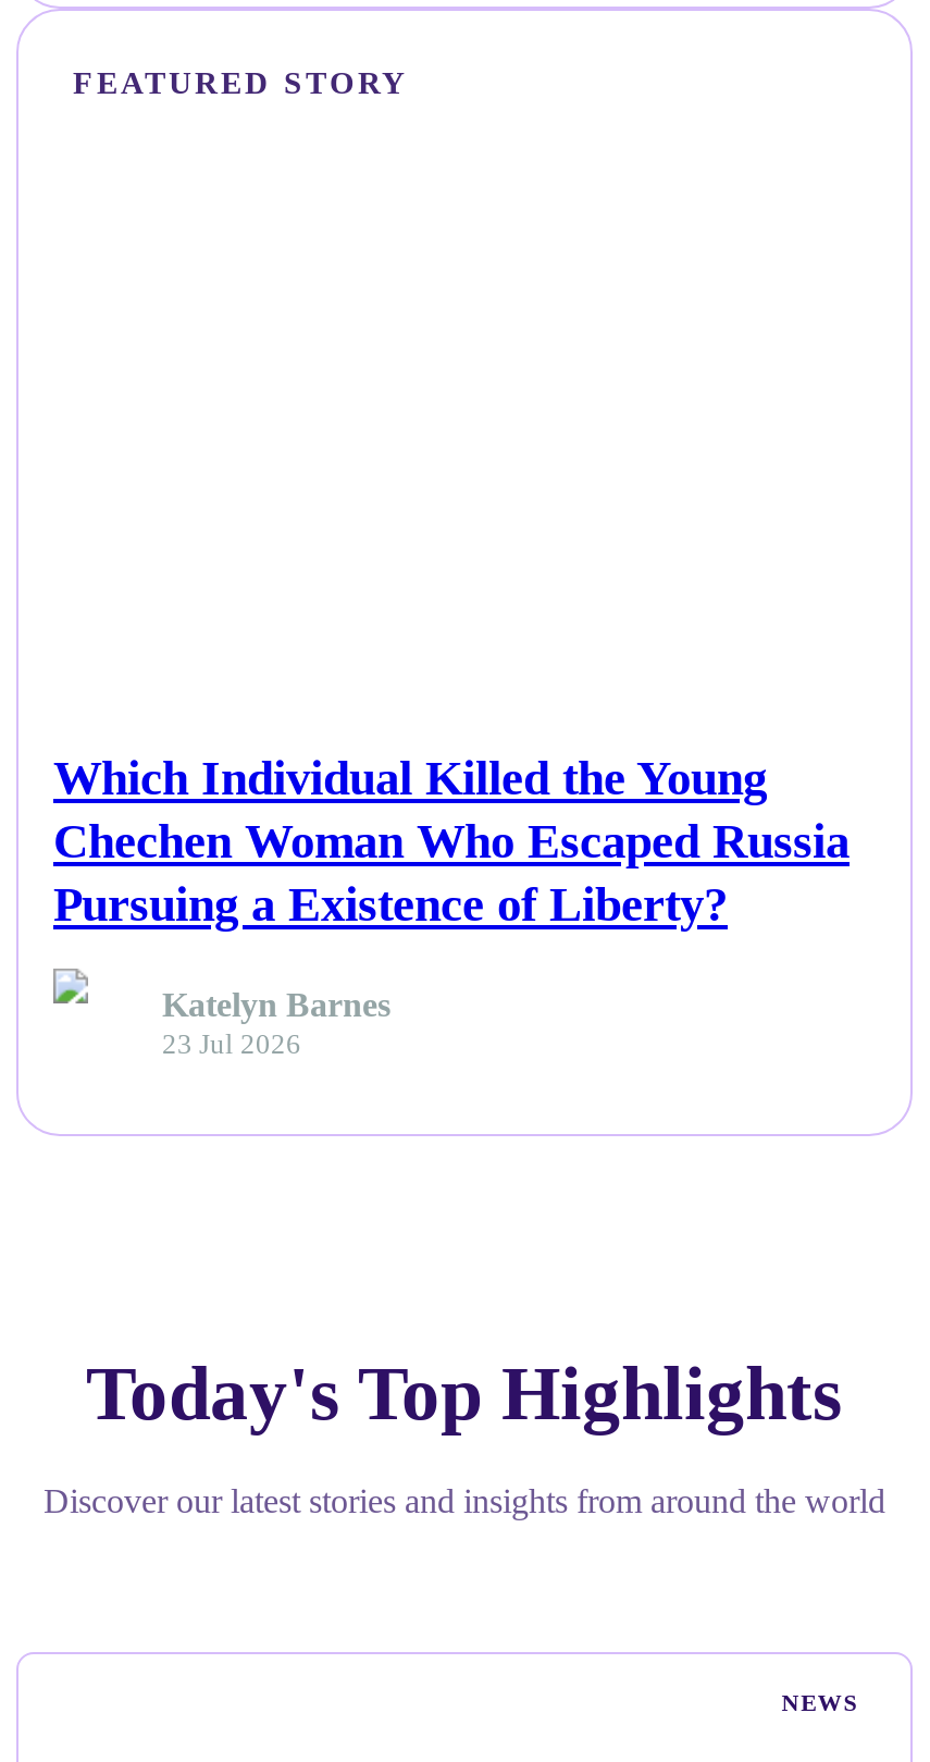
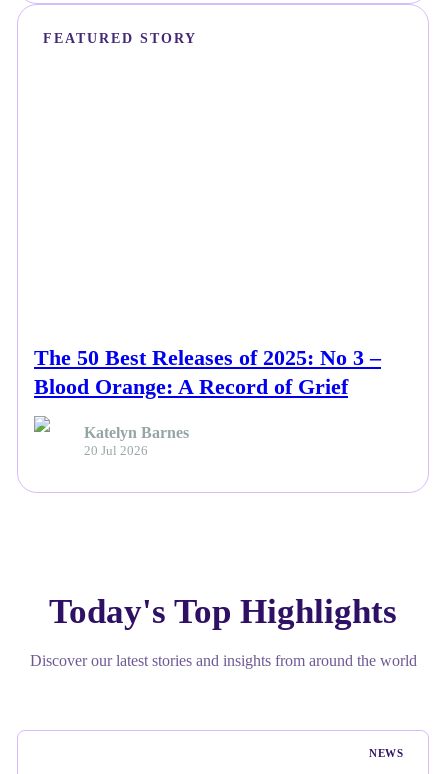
- Which Individual Killed the Young
- Chechen Woman Who Escaped Russia
- Pursuing a Existence of Liberty?
+ The 50 Best Releases of 2025: No 3 –
+ Blood Orange: A Record of Grief

- 23 Jul 2026
+ 20 Jul 2026
